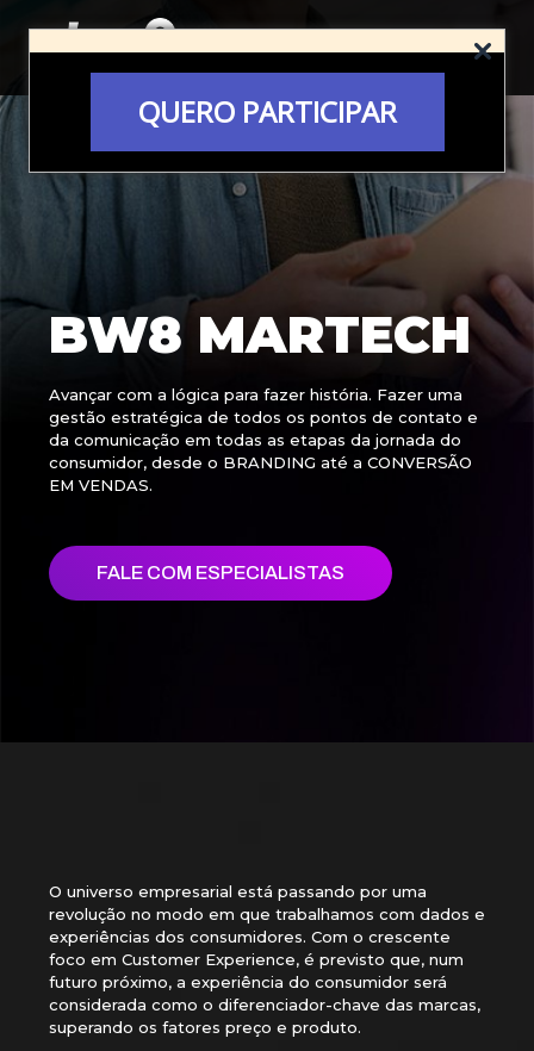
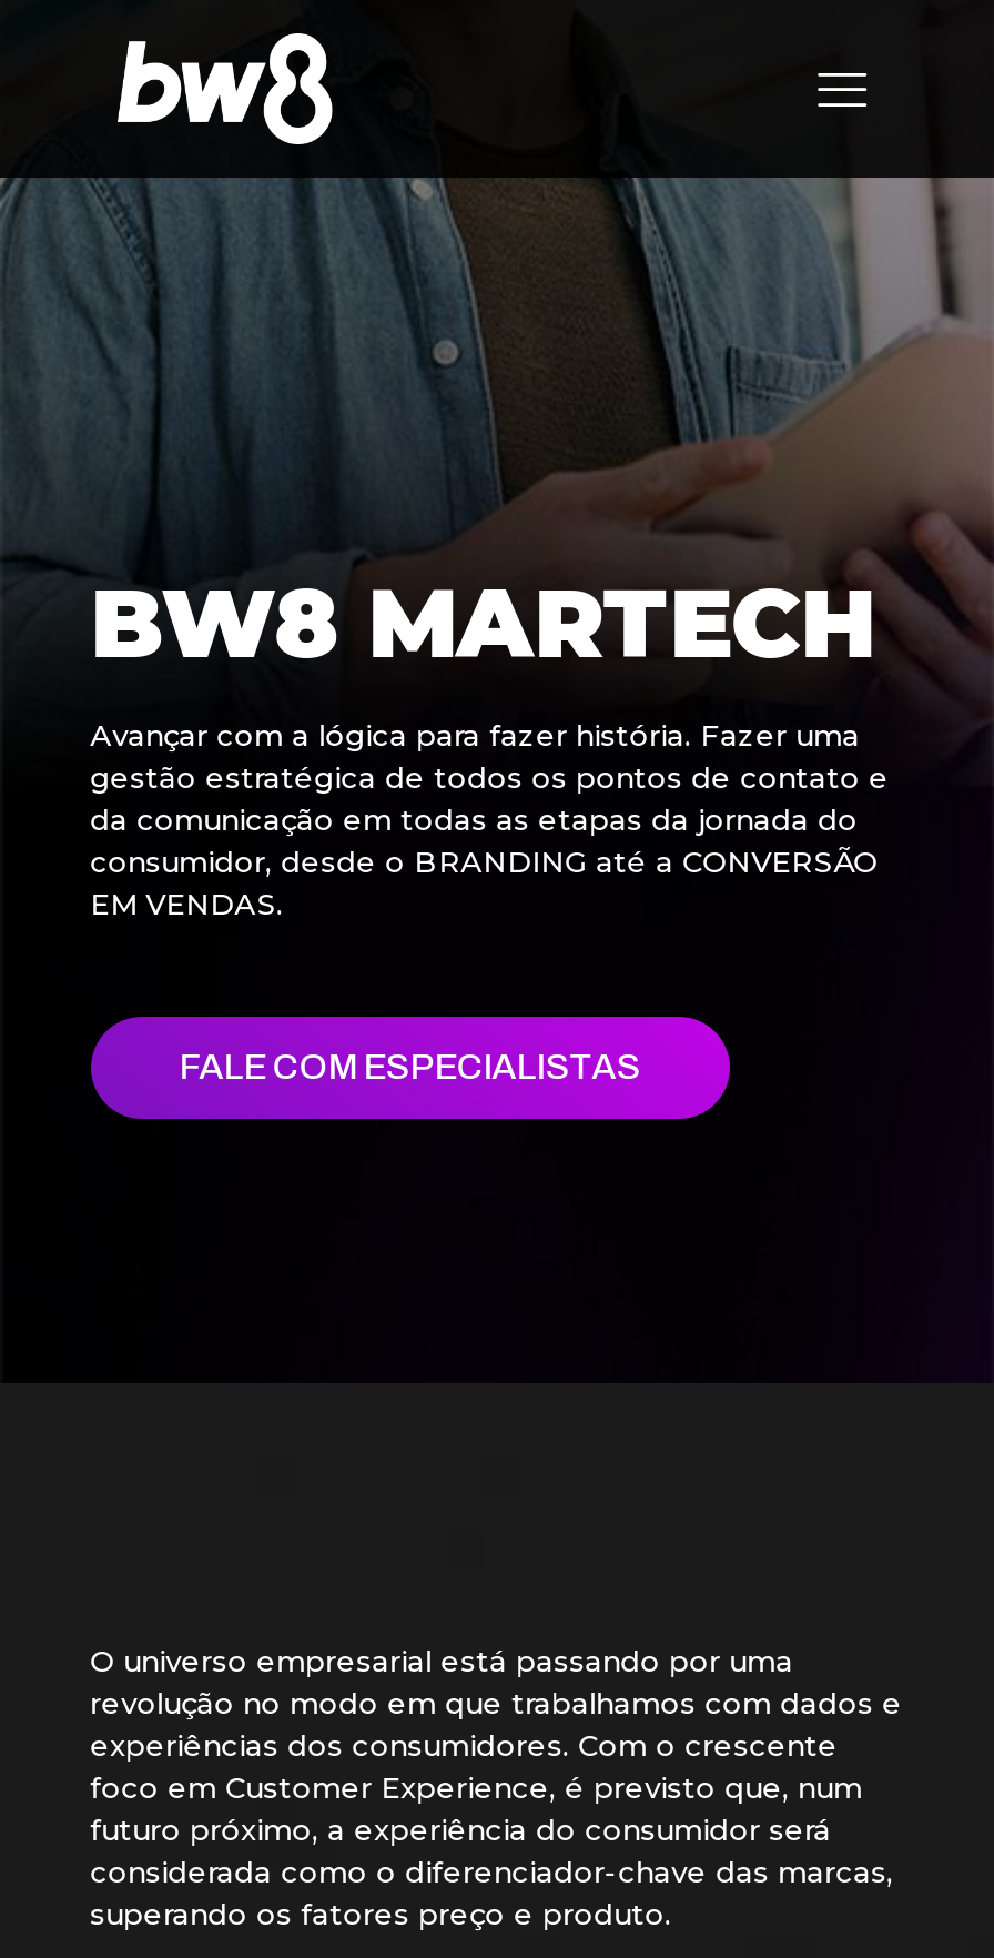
- [image]
+ [image]

- QUERO PARTICIPAR
